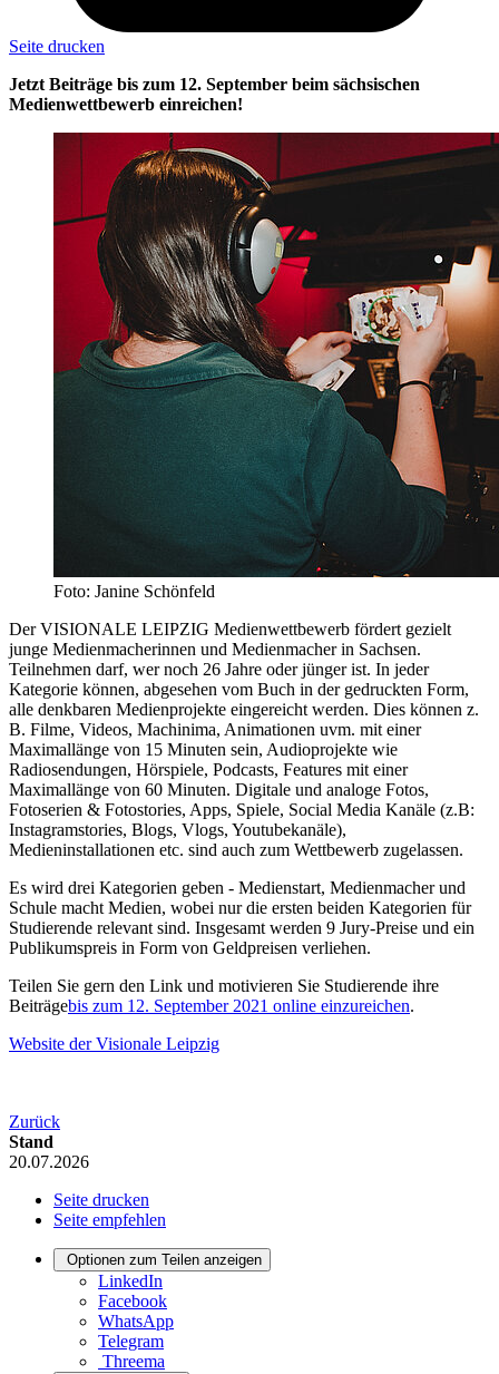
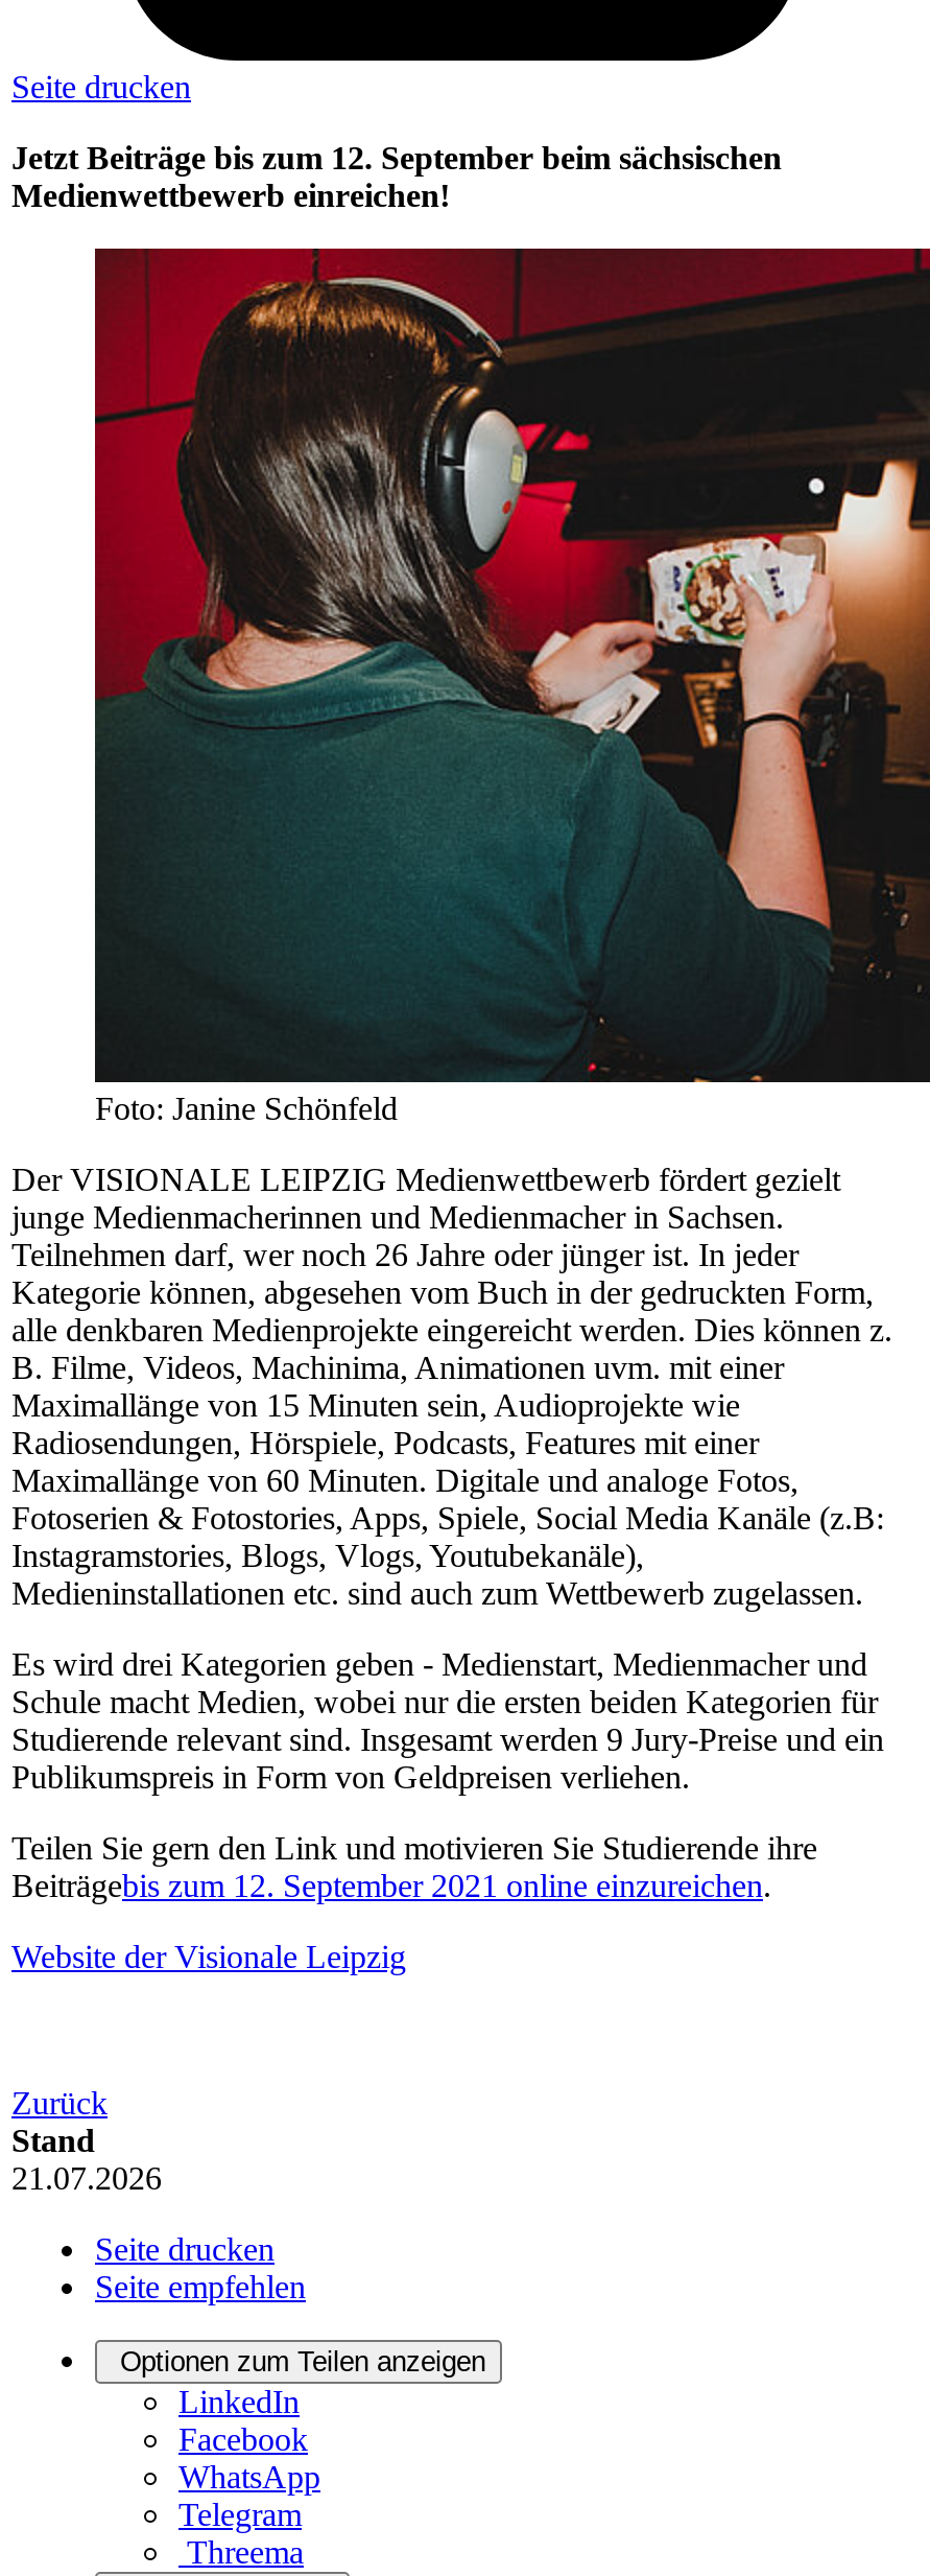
- 20.07.2026
+ 21.07.2026
